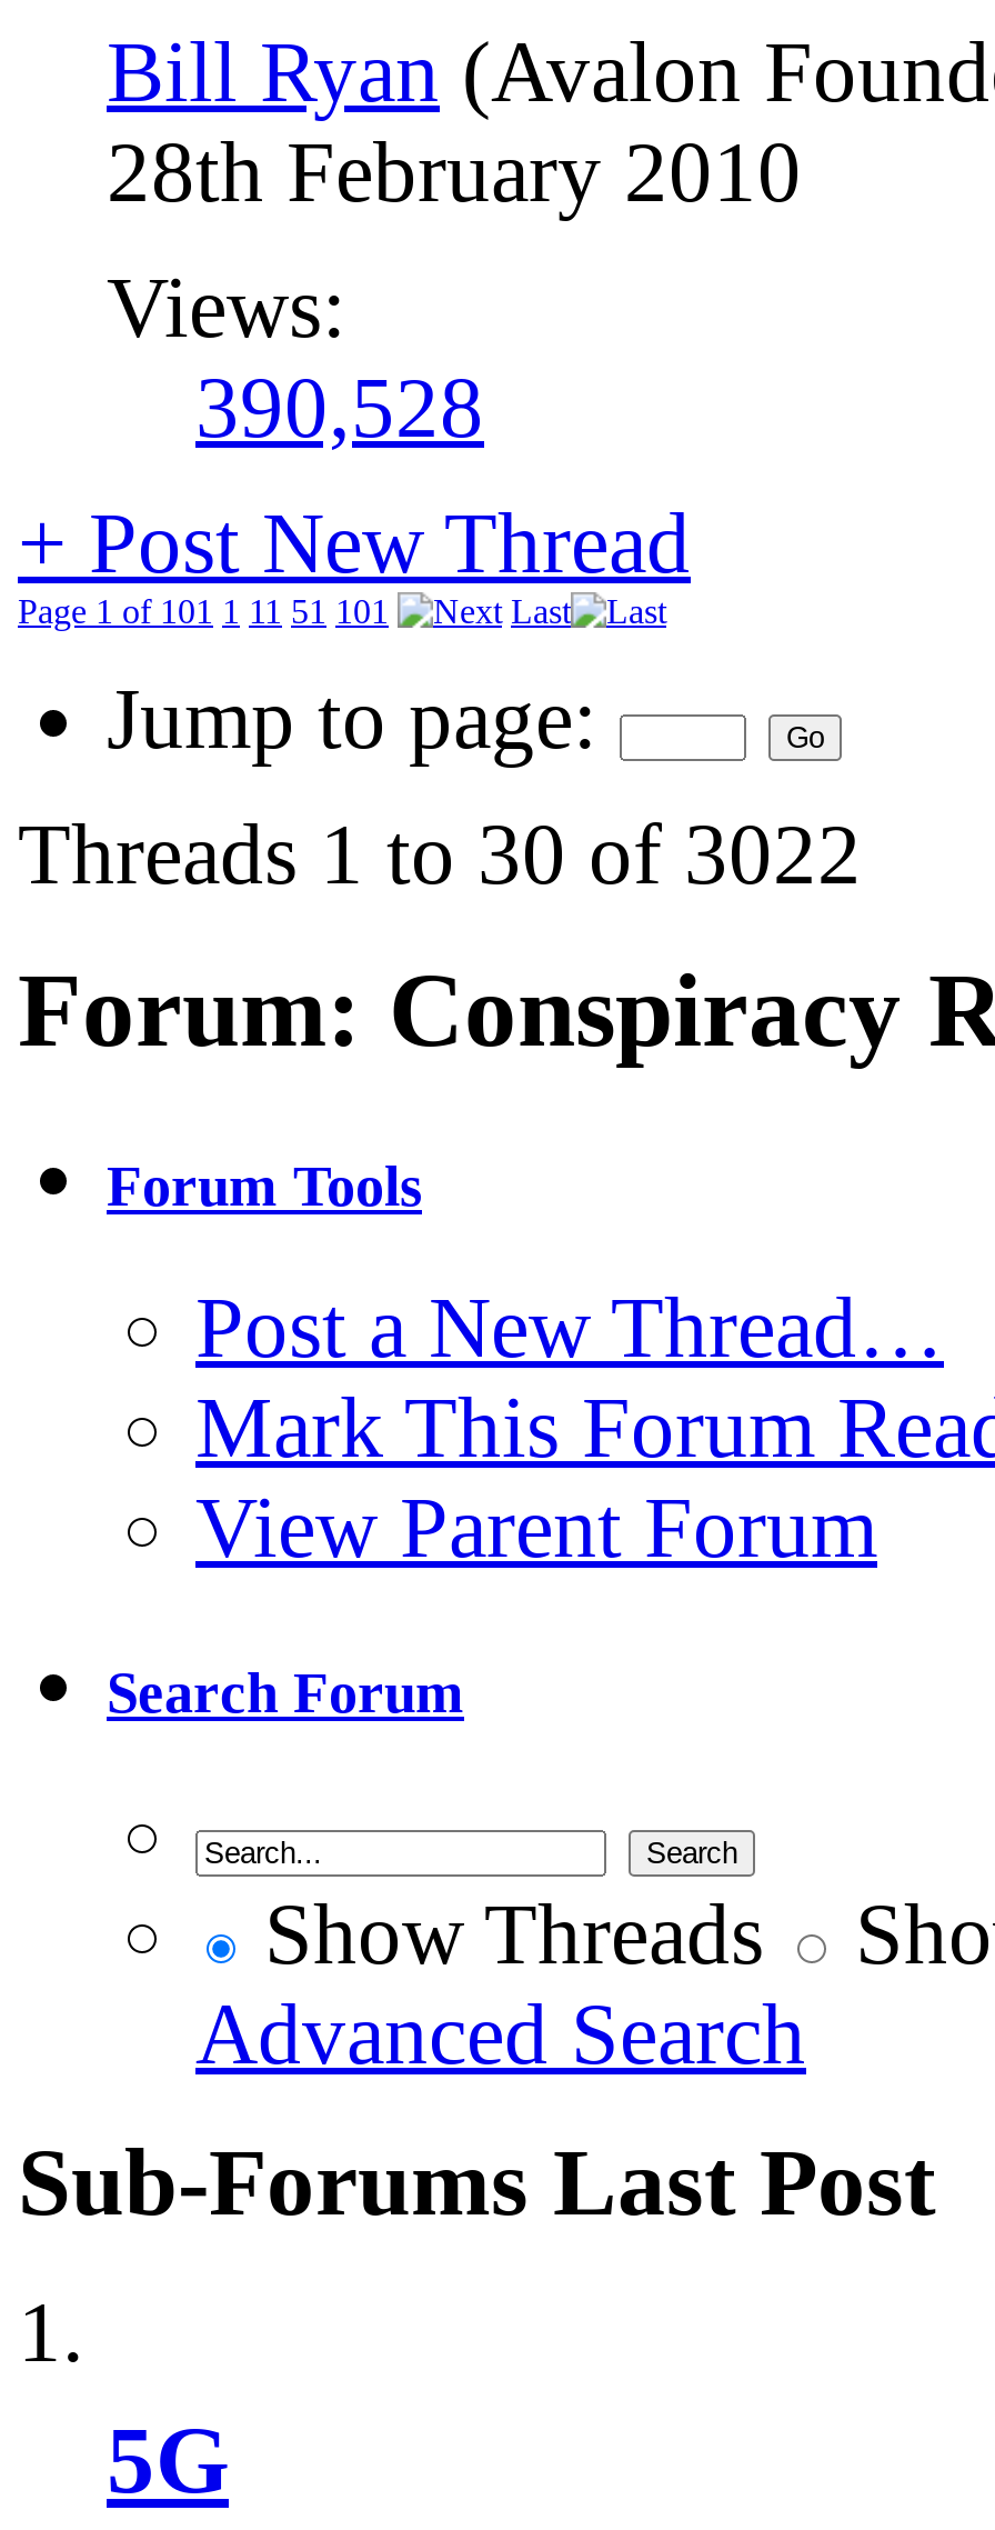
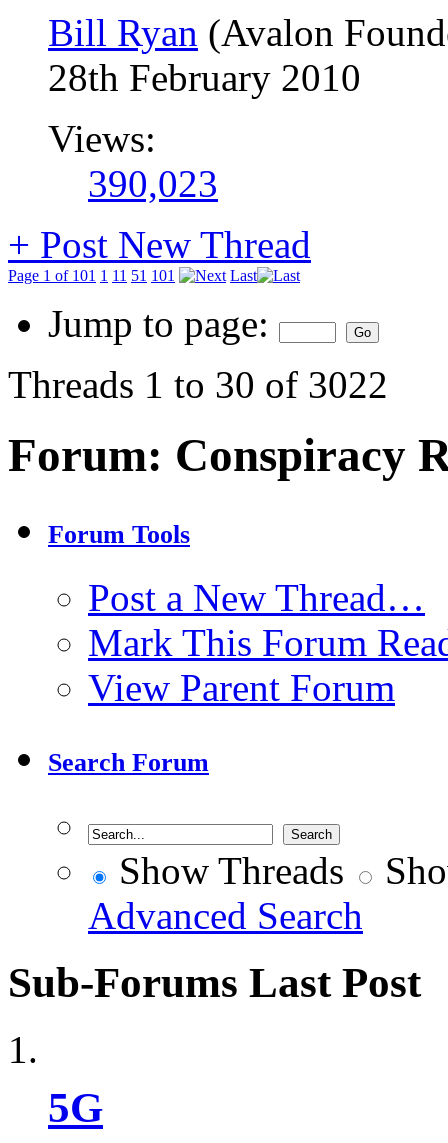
- 390,528
+ 390,023
